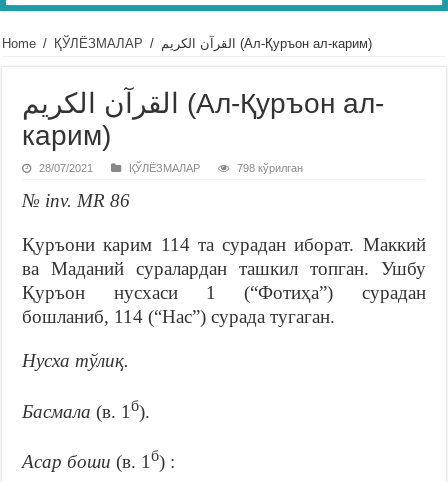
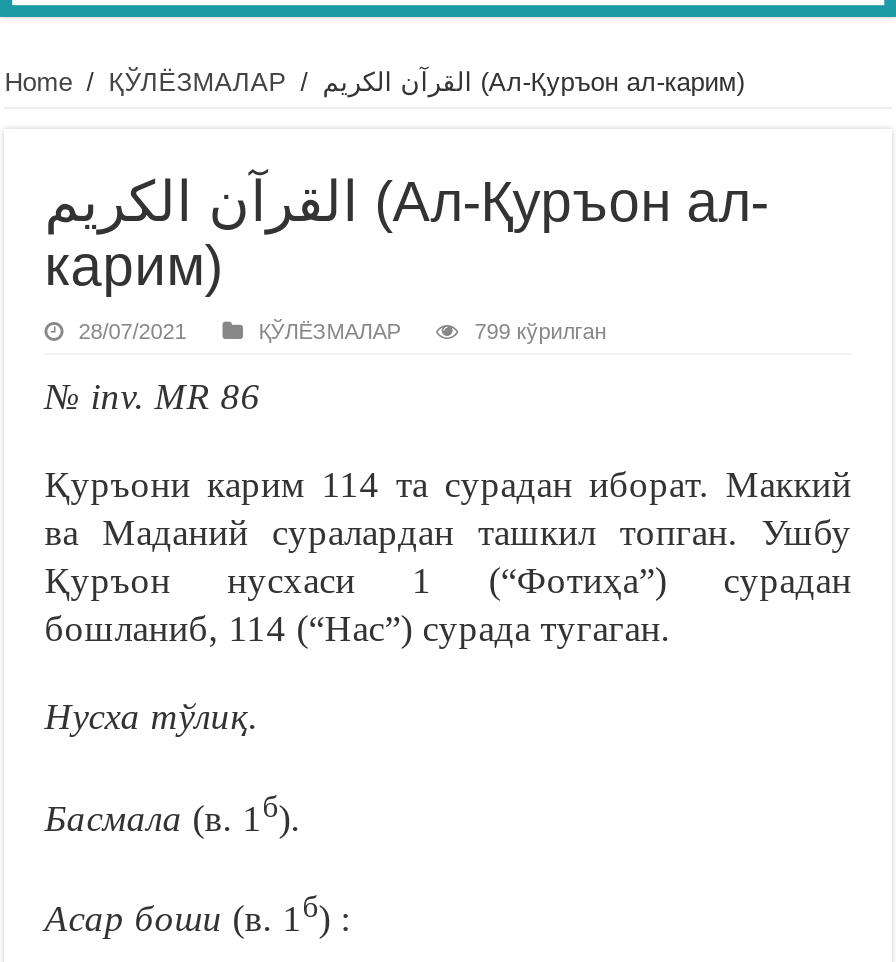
- 798 кўрилган
+ 799 кўрилган
